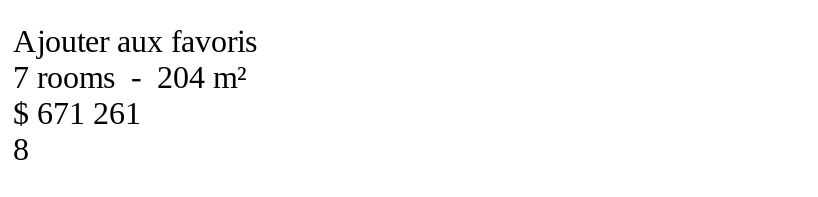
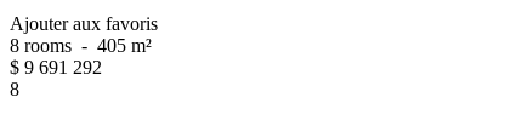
- 7 rooms - 204 m²
+ 8 rooms - 405 m²

- $671 261
+ $9 691 292
